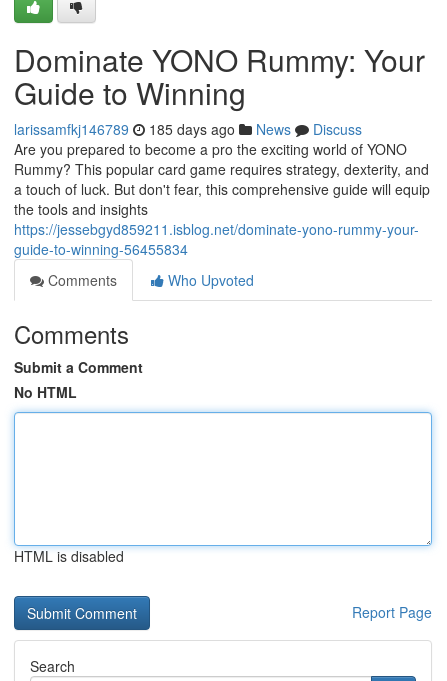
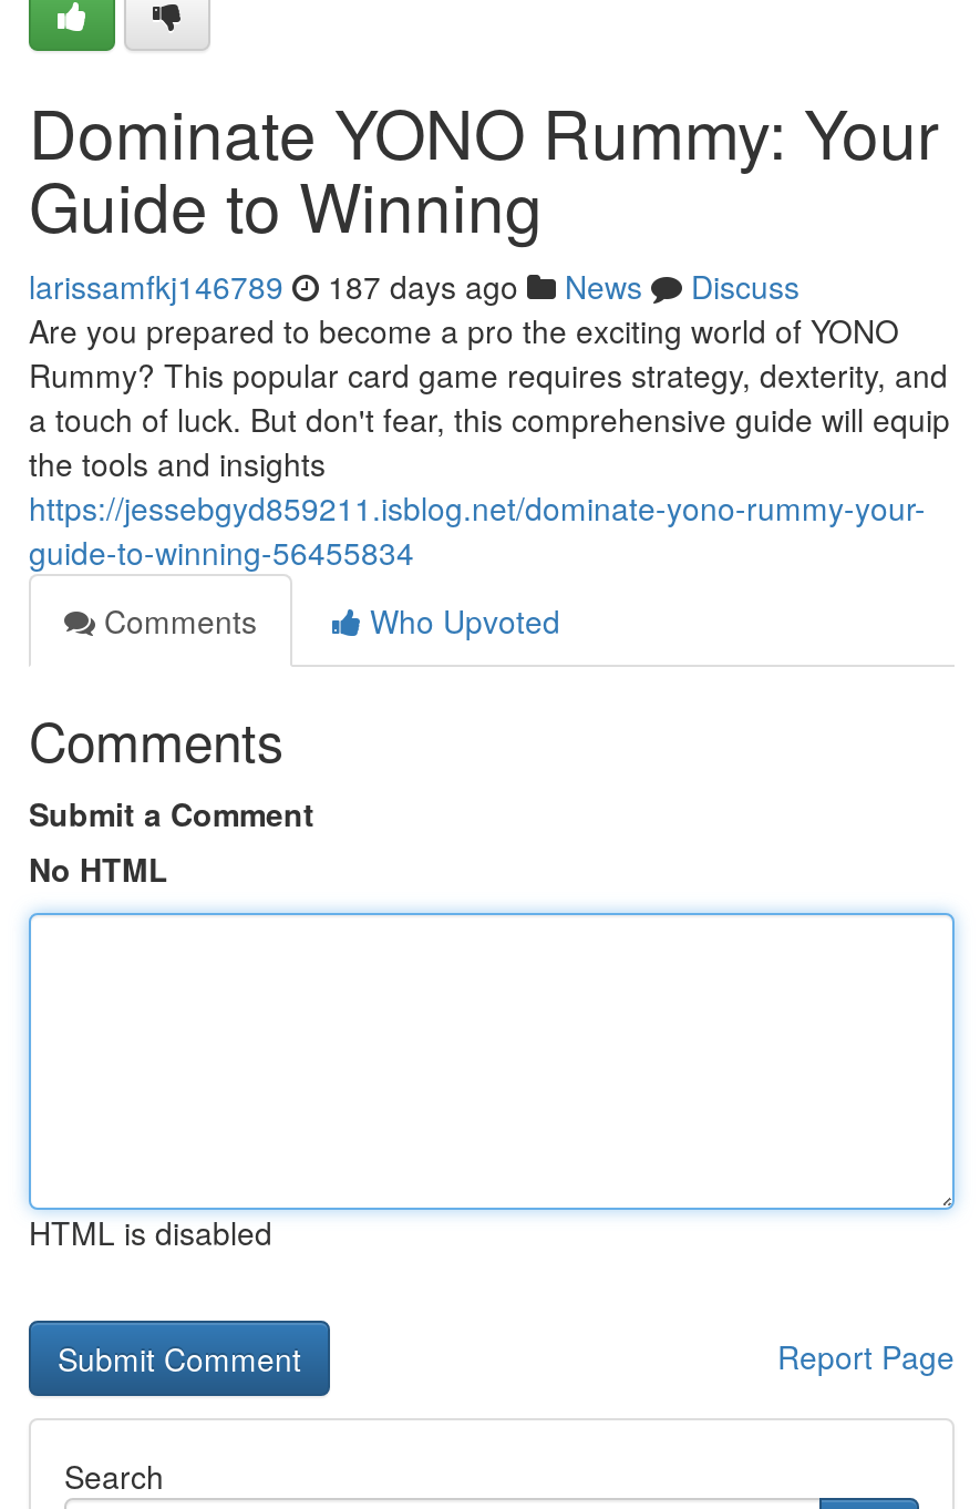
- larissamfkj146789 185 days ago News Discuss
+ larissamfkj146789 187 days ago News Discuss
